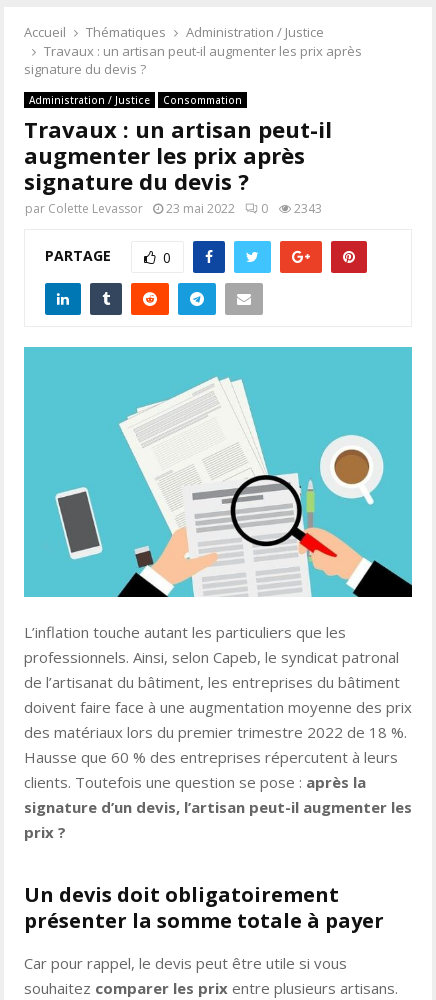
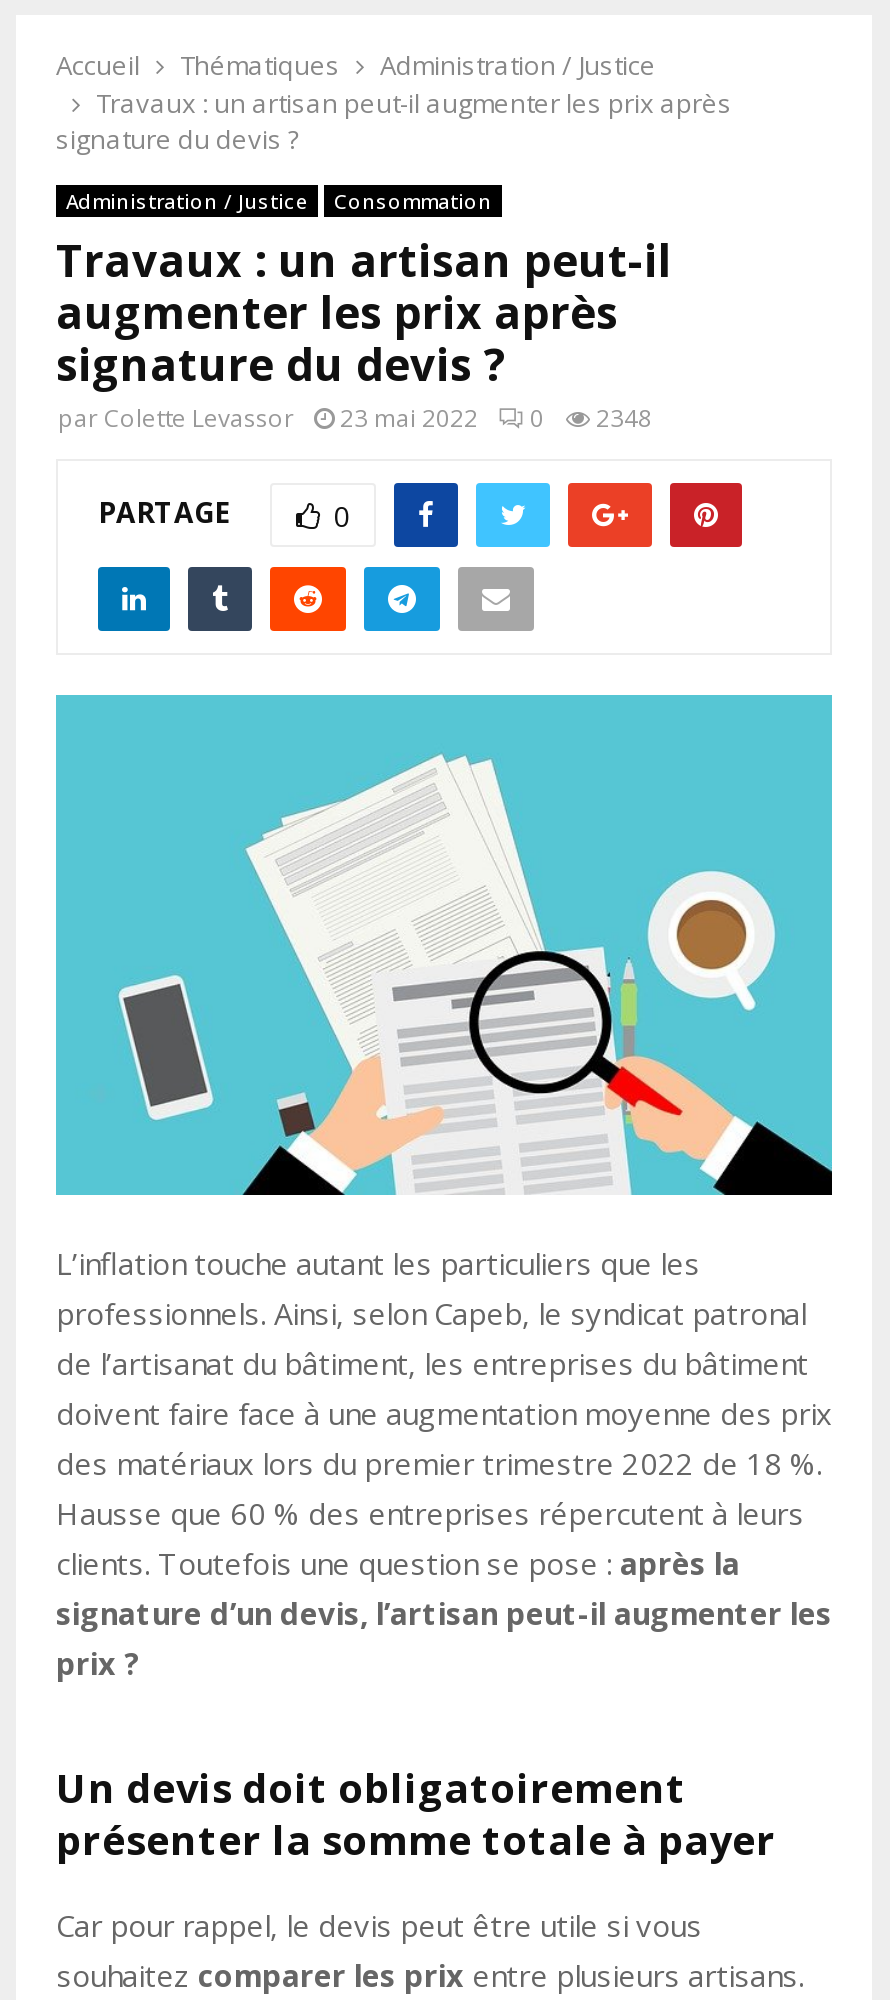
- par Colette Levassor 23 mai 2022 0 2343
+ par Colette Levassor 23 mai 2022 0 2348
